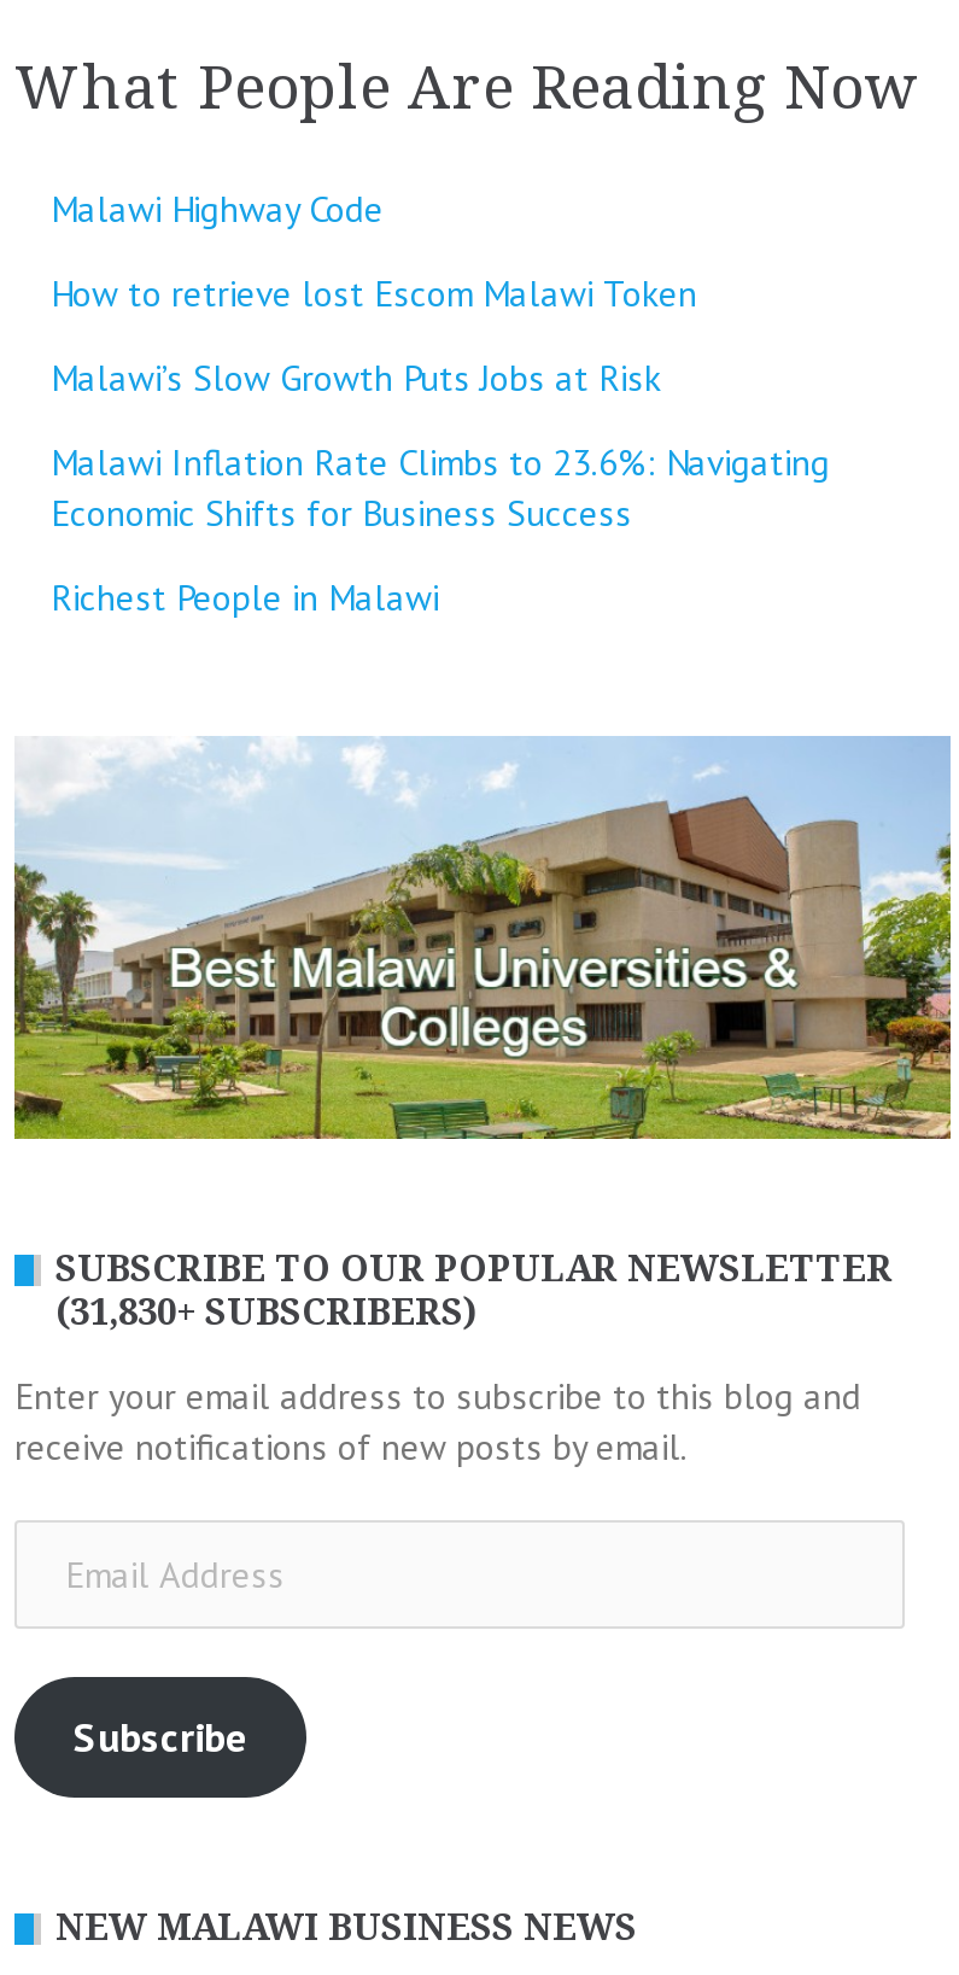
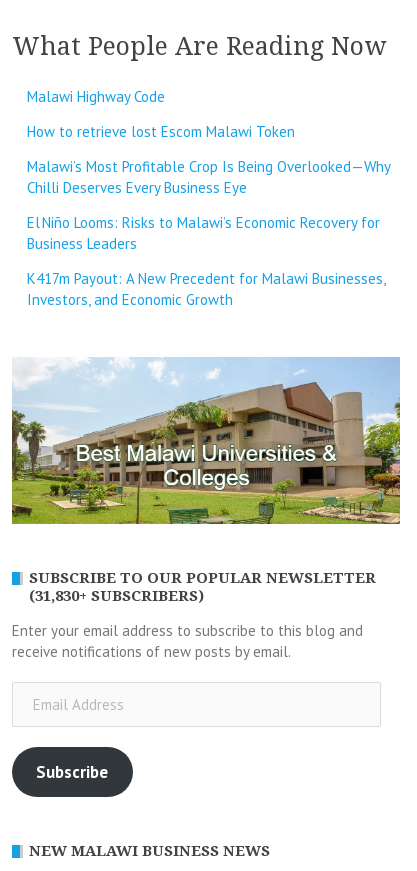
- Malawi’s Slow Growth Puts Jobs at Risk
+ Malawi’s Most Profitable Crop Is Being Overlooked—Why
+ Chilli Deserves Every Business Eye

- Malawi Inflation Rate Climbs to 23.6%: Navigating
- Economic Shifts for Business Success
+ El Niño Looms: Risks to Malawi’s Economic Recovery for
+ Business Leaders

- Richest People in Malawi
+ K417m Payout: A New Precedent for Malawi Businesses,
+ Investors, and Economic Growth
